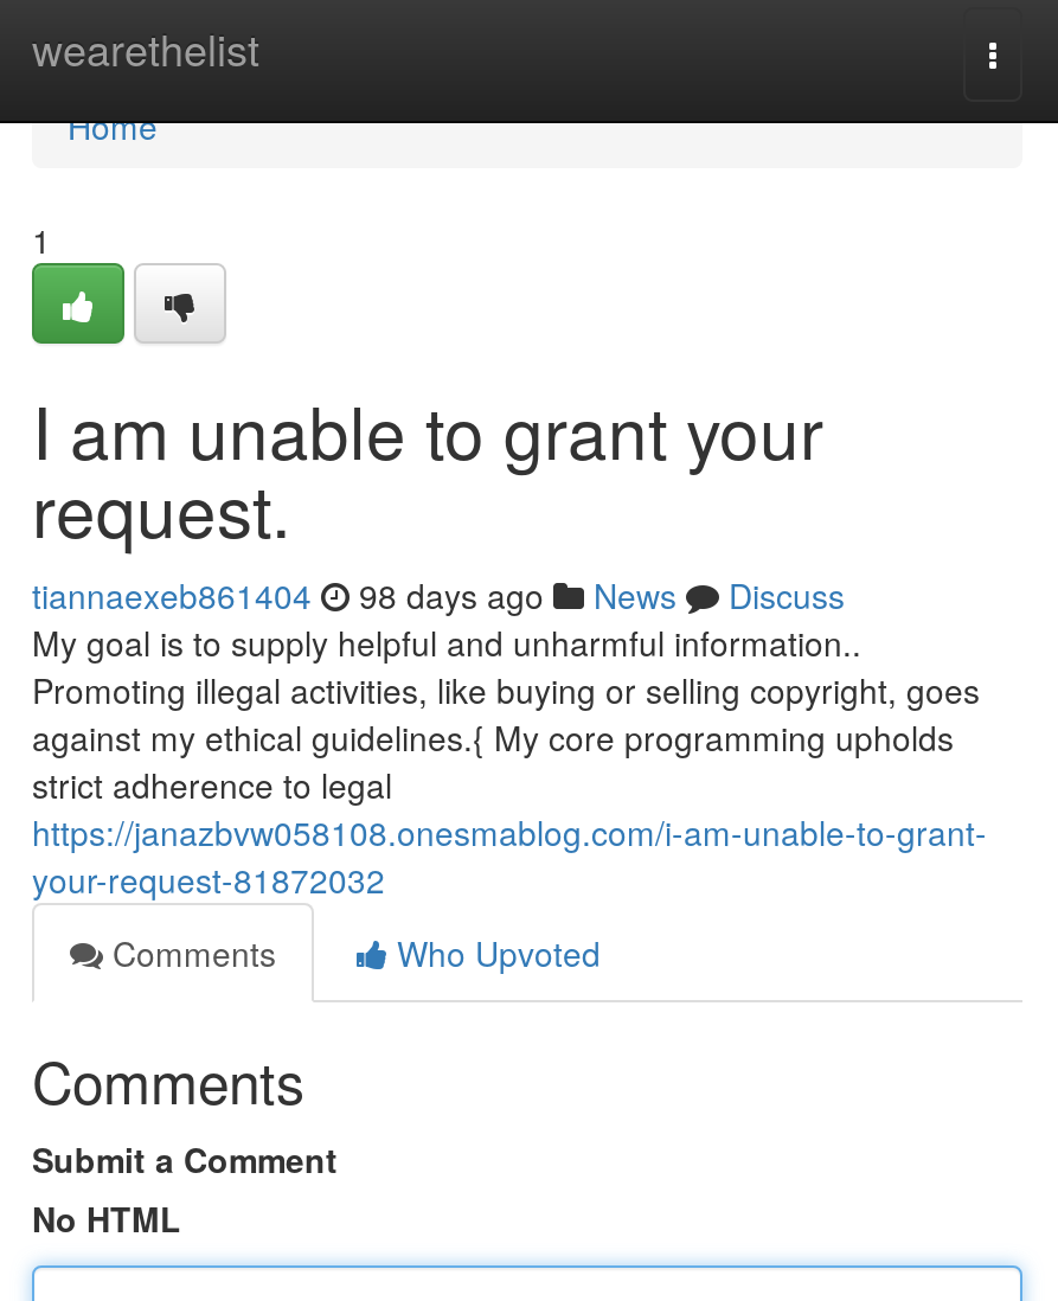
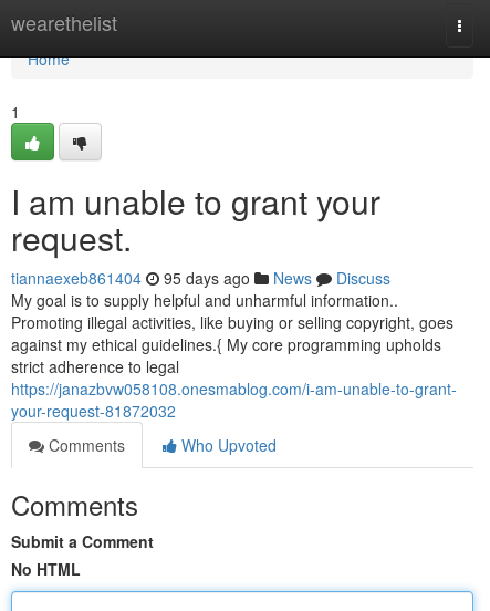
- tiannaexeb861404 98 days ago News Discuss
+ tiannaexeb861404 95 days ago News Discuss
